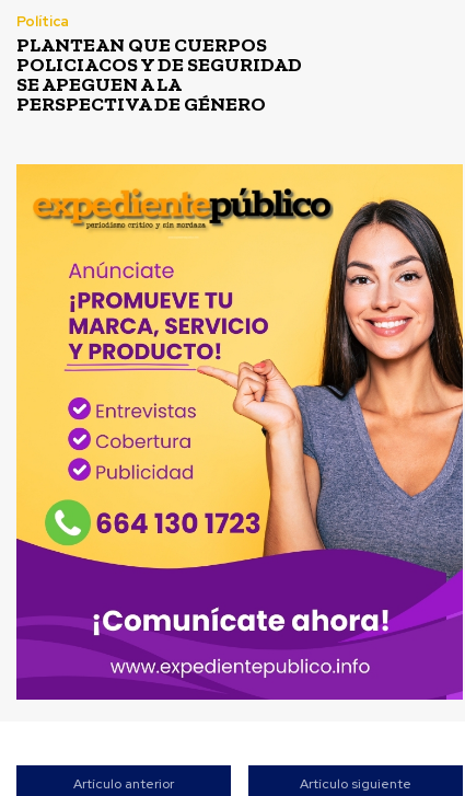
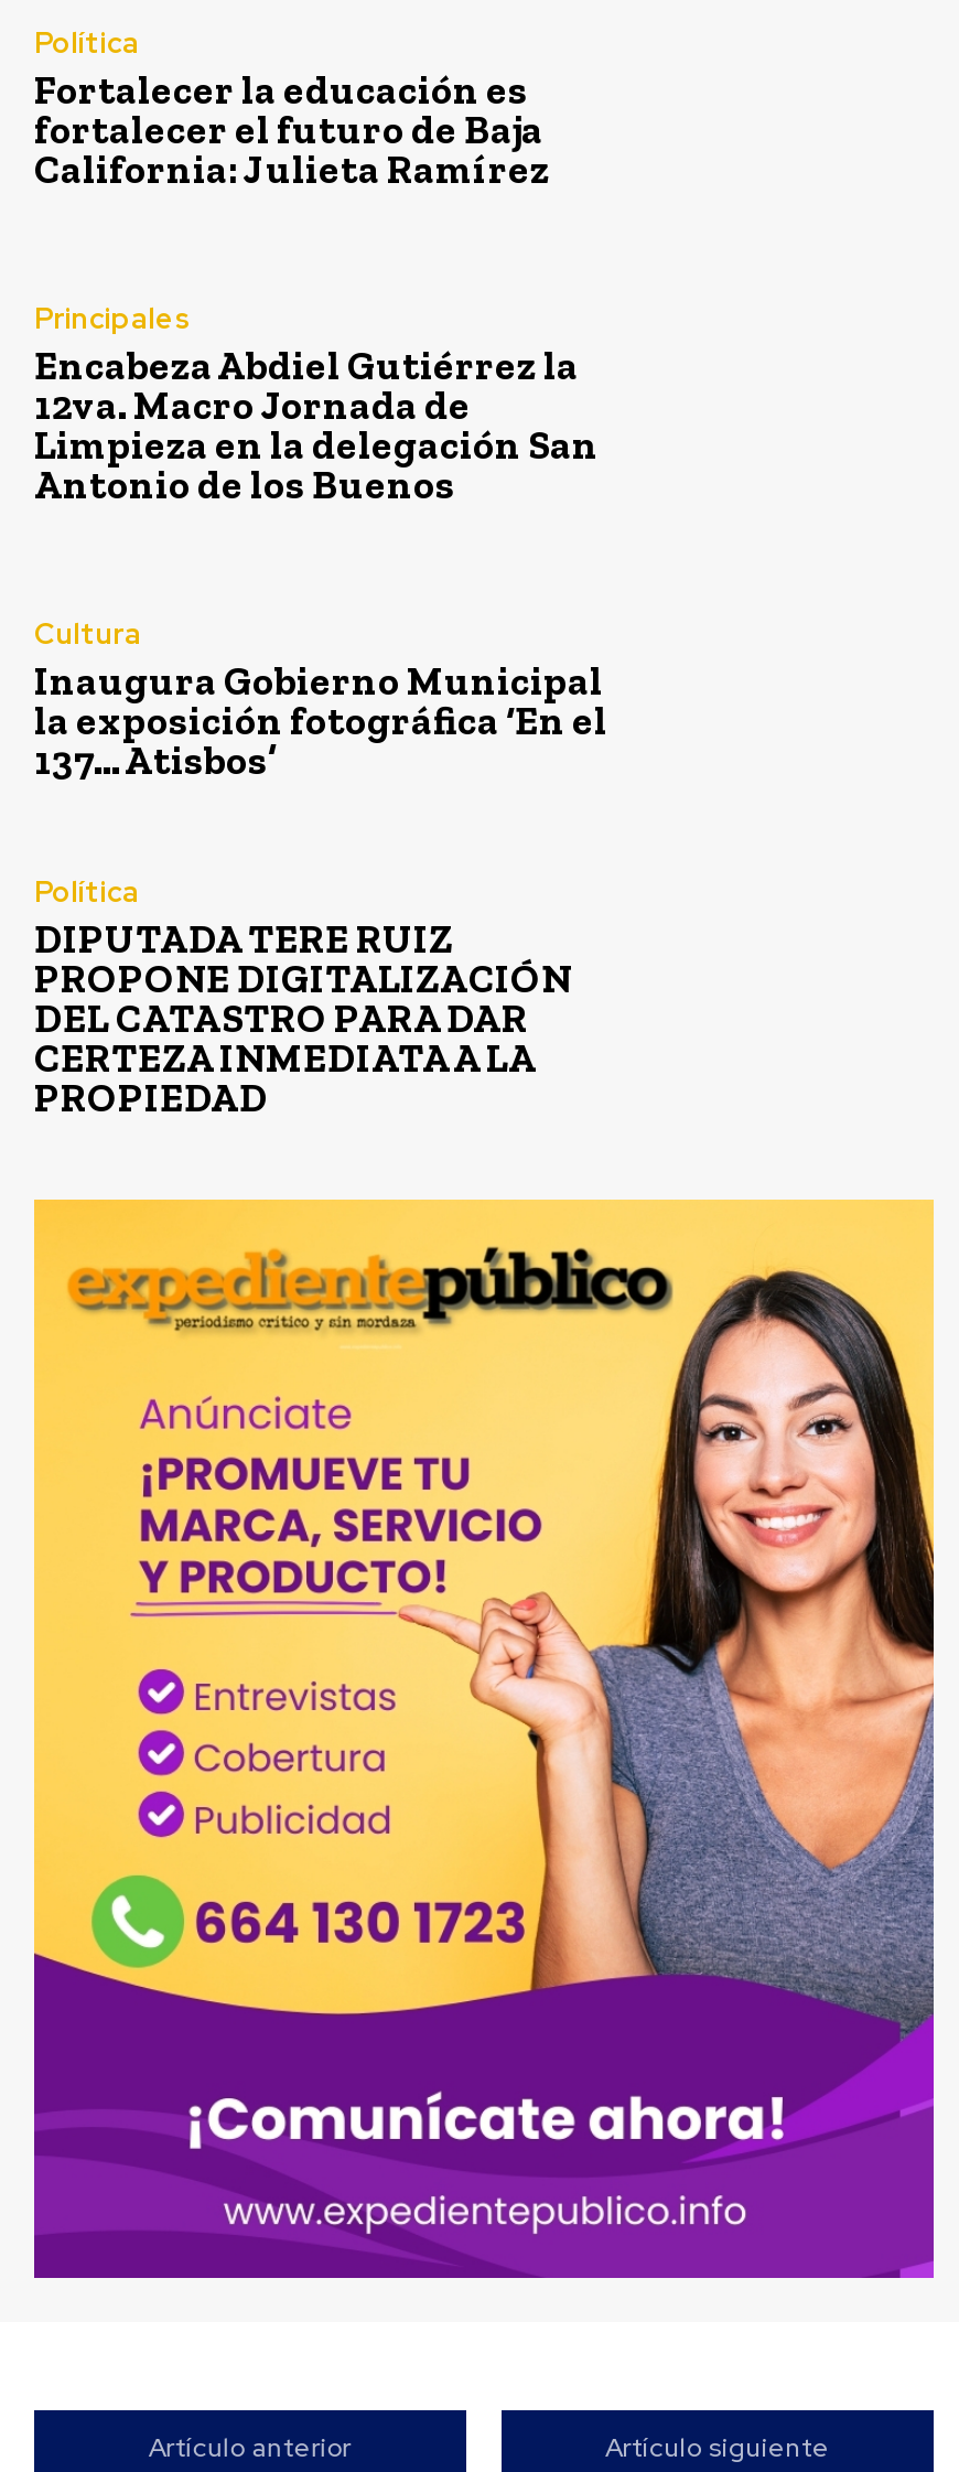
- PLANTEAN QUE CUERPOS
- POLICIACOS Y DE SEGURIDAD
- SE APEGUEN A LA
- PERSPECTIVA DE GÉNERO
+ Fortalecer la educación es
+ fortalecer el futuro de Baja
+ California: Julieta Ramírez
+ Principales
+ Encabeza Abdiel Gutiérrez la
+ 12va. Macro Jornada de
+ Limpieza en la delegación San
+ Antonio de los Buenos
+ Cultura
+ Inaugura Gobierno Municipal
+ la exposición fotográfica ‘En el
+ 137… Atisbos’
+ Política
+ DIPUTADA TERE RUIZ
+ PROPONE DIGITALIZACIÓN
+ DEL CATASTRO PARA DAR
+ CERTEZA INMEDIATA A LA
+ PROPIEDAD
